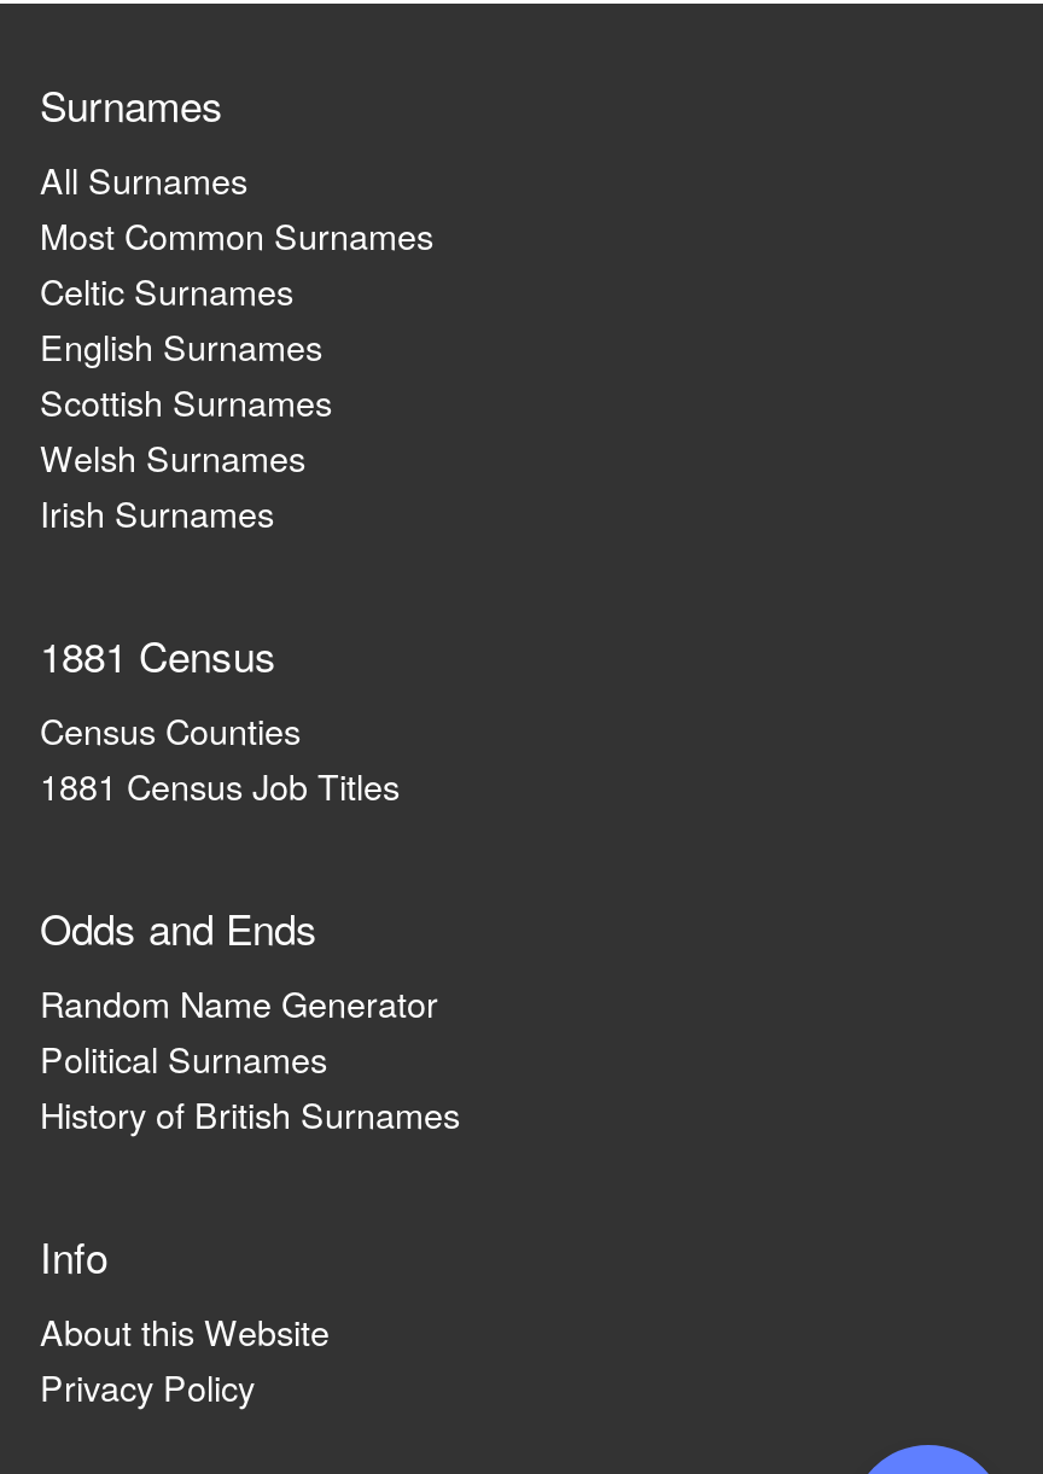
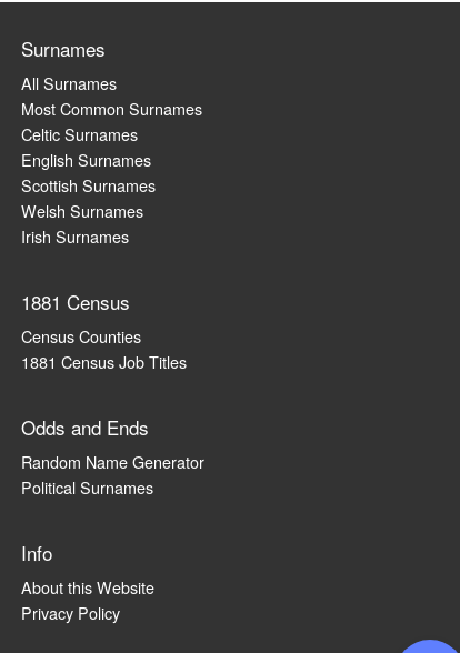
- History of British Surnames
